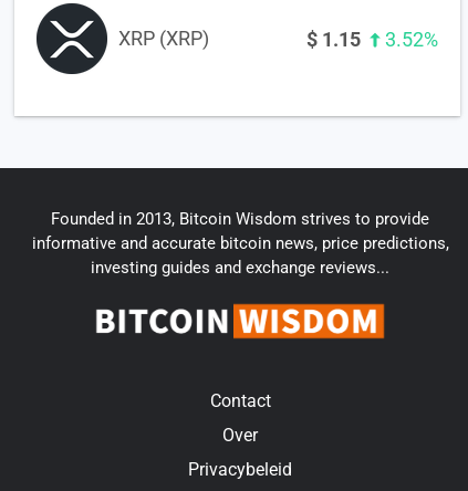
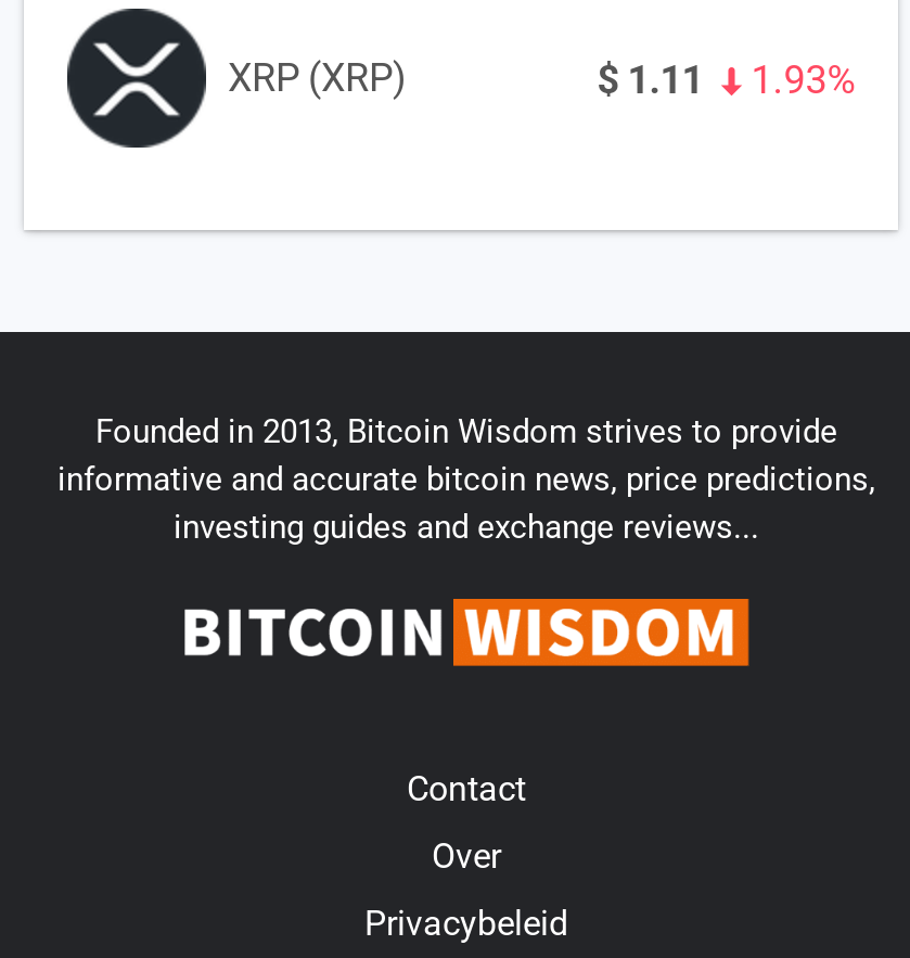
- $ 1.15
+ $ 1.11

- 3.52%
+ 1.93%
